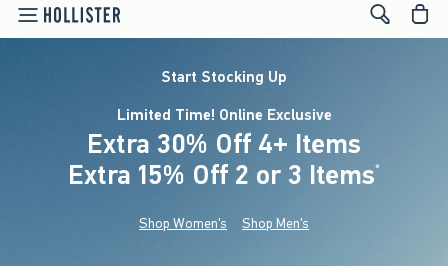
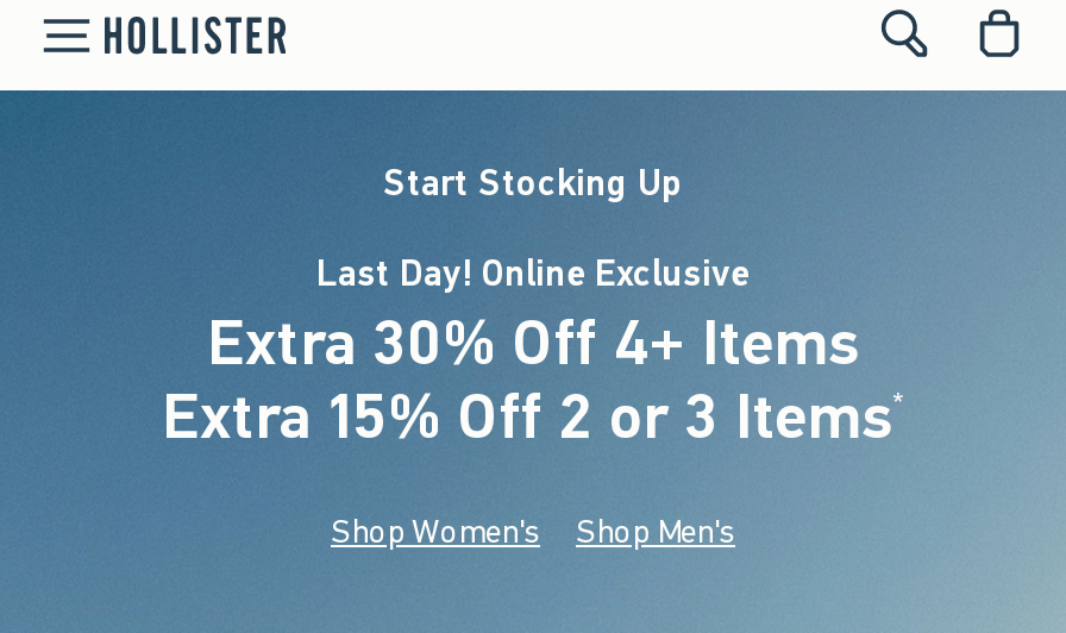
- Limited Time! Online Exclusive
+ Last Day! Online Exclusive
